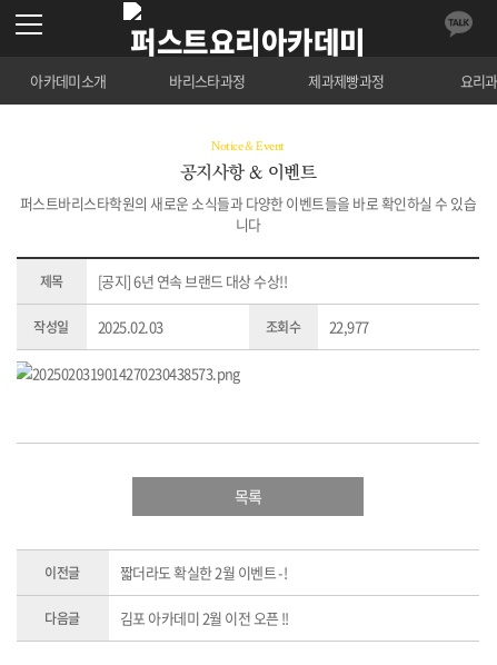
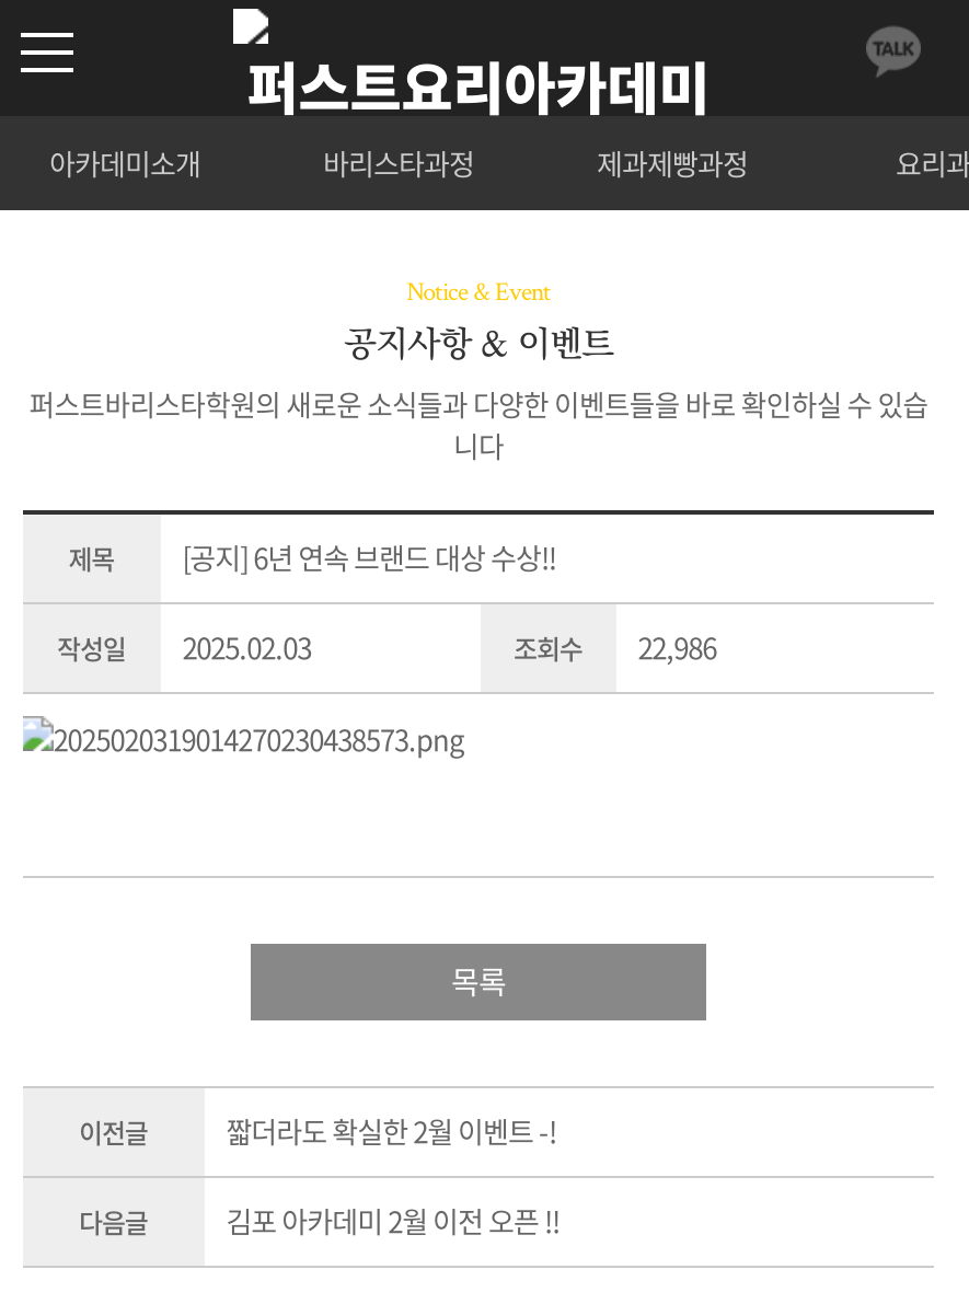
- 조회수 22,977
+ 조회수 22,986
